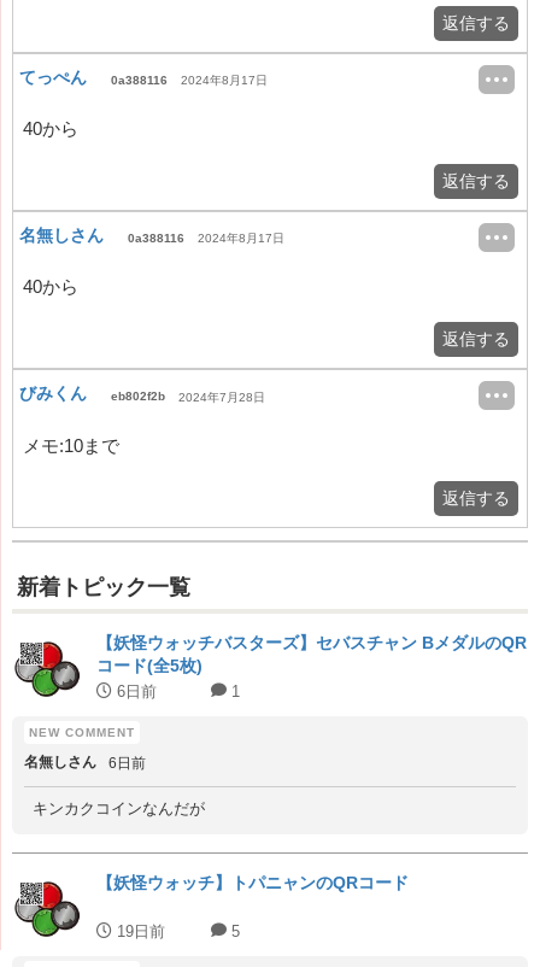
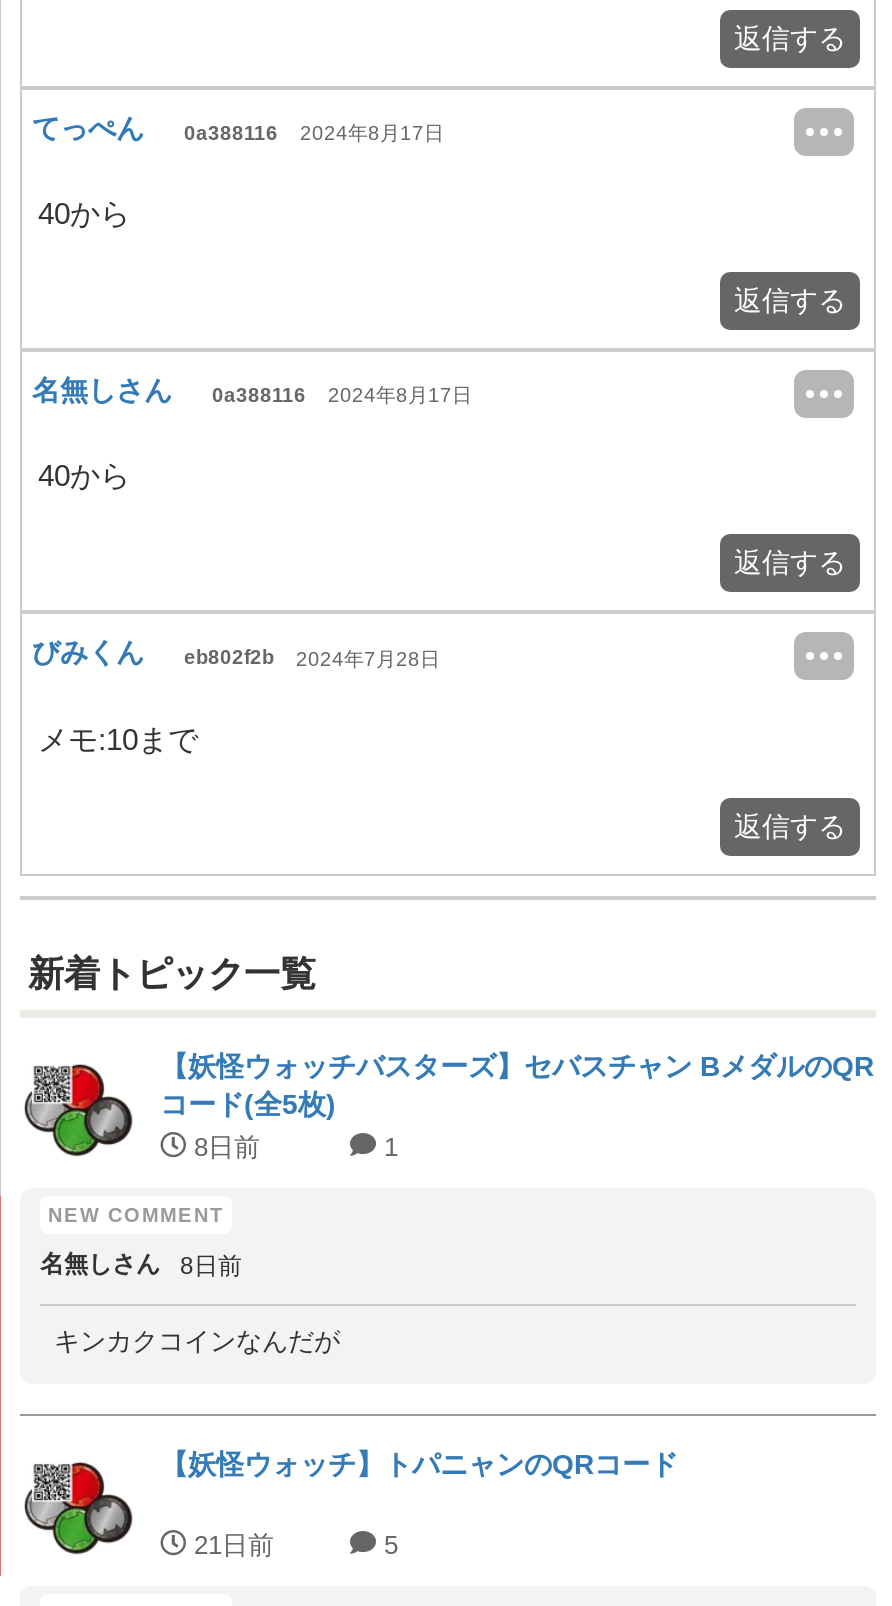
- 6日前
+ 8日前

- 名無しさん 6日前
+ 名無しさん 8日前

- 19日前
+ 21日前
